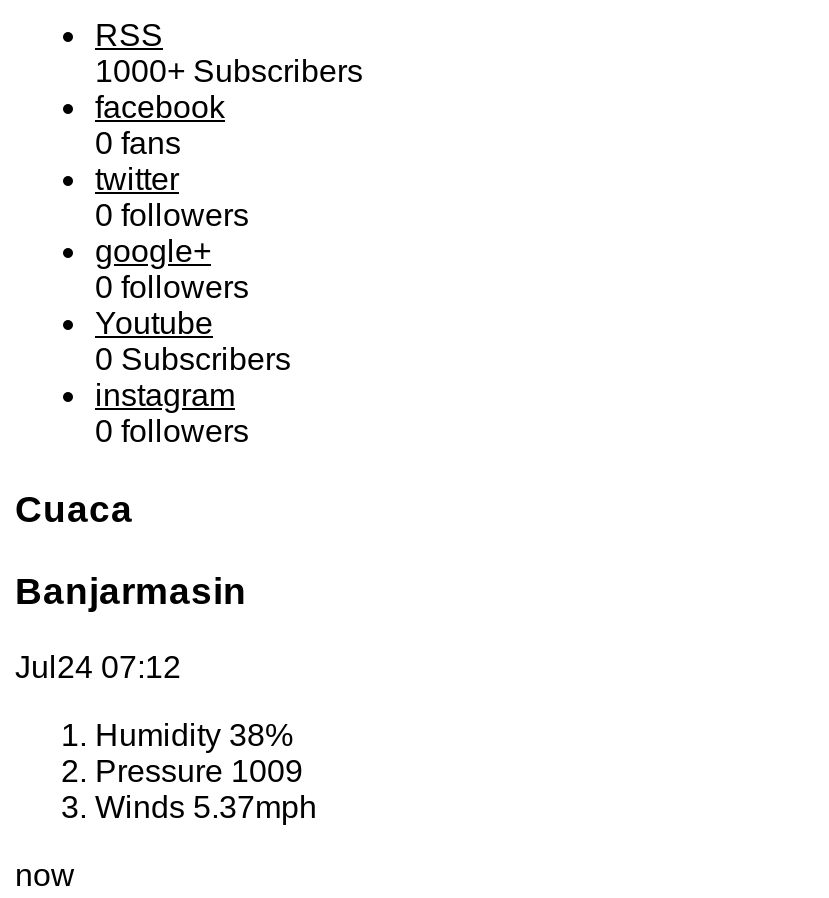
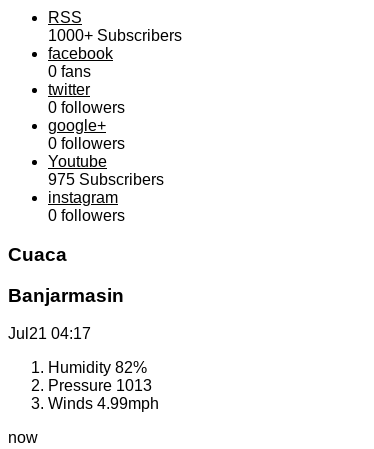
- 0 Subscribers
+ 975 Subscribers

- Jul24 07:12
+ Jul21 04:17

- Humidity 38%
- Pressure 1009
- Winds 5.37mph
+ Humidity 82%
+ Pressure 1013
+ Winds 4.99mph
